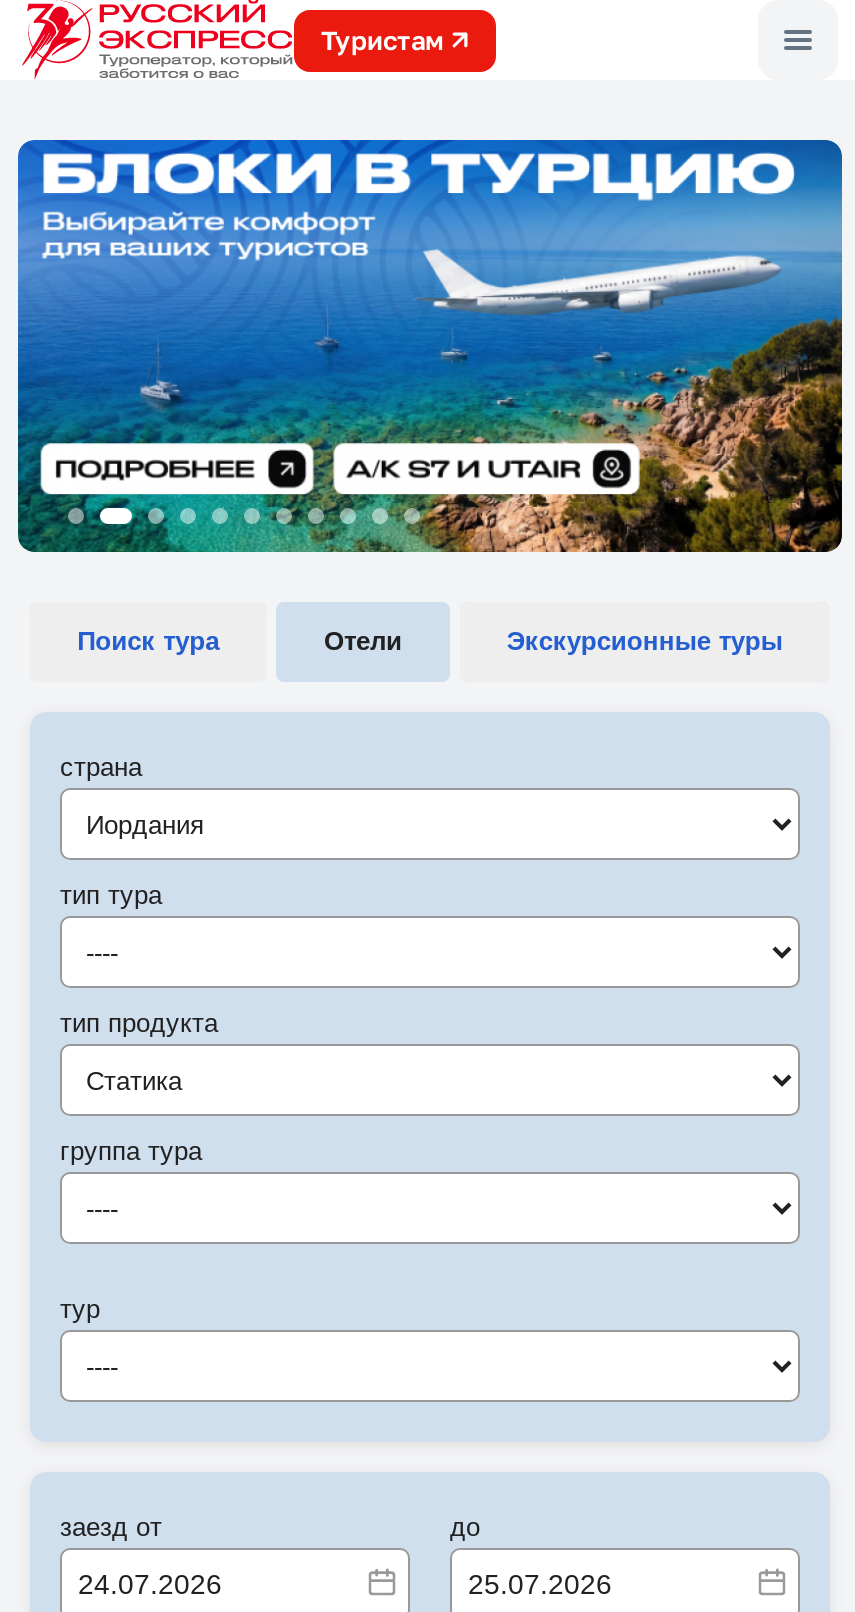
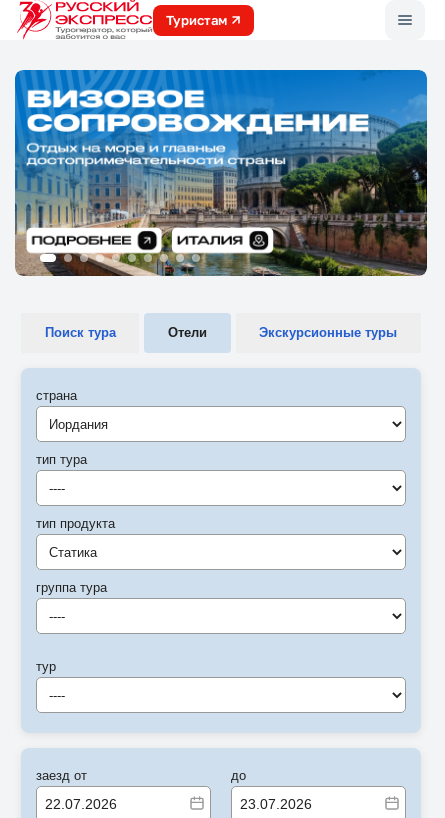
- [image]
+ [image]
